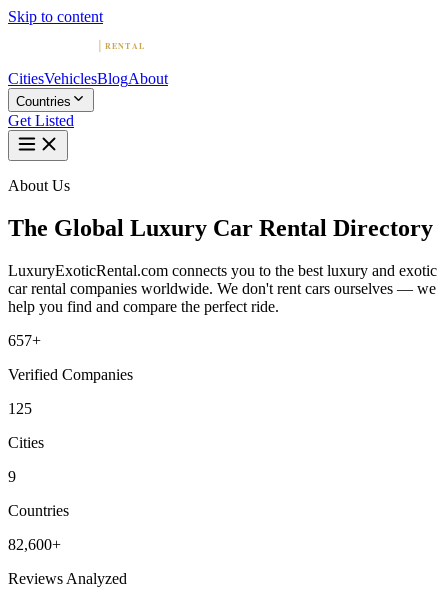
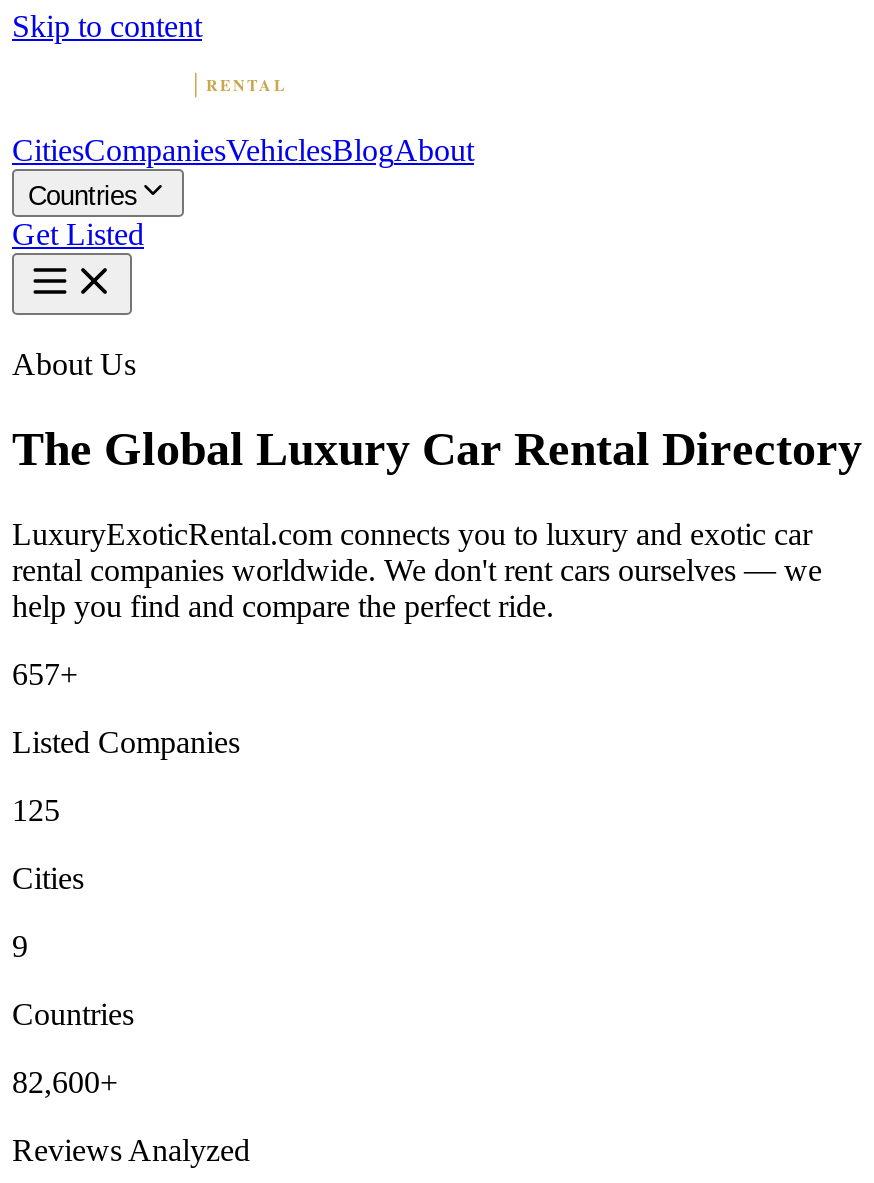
- CitiesVehiclesBlogAbout
+ CitiesCompaniesVehiclesBlogAbout

- LuxuryExoticRental.com connects you to the best luxury and exotic
- car rental companies worldwide. We don't rent cars ourselves — we
+ LuxuryExoticRental.com connects you to luxury and exotic car
+ rental companies worldwide. We don't rent cars ourselves — we

- Verified Companies
+ Listed Companies
